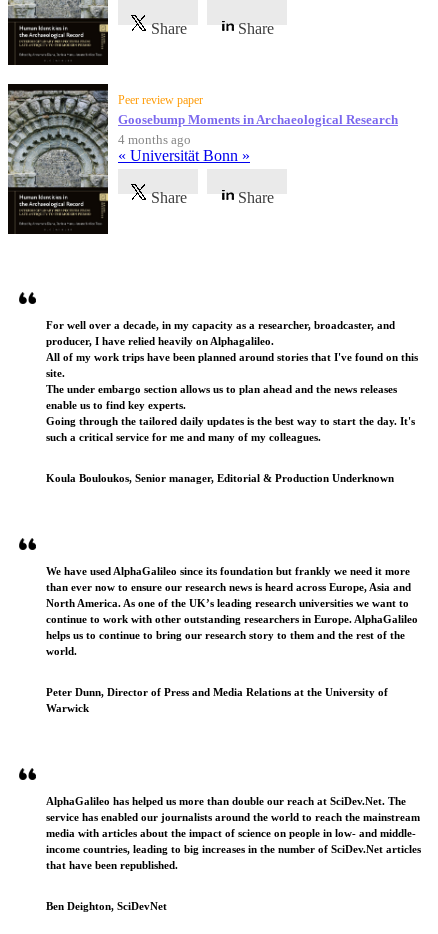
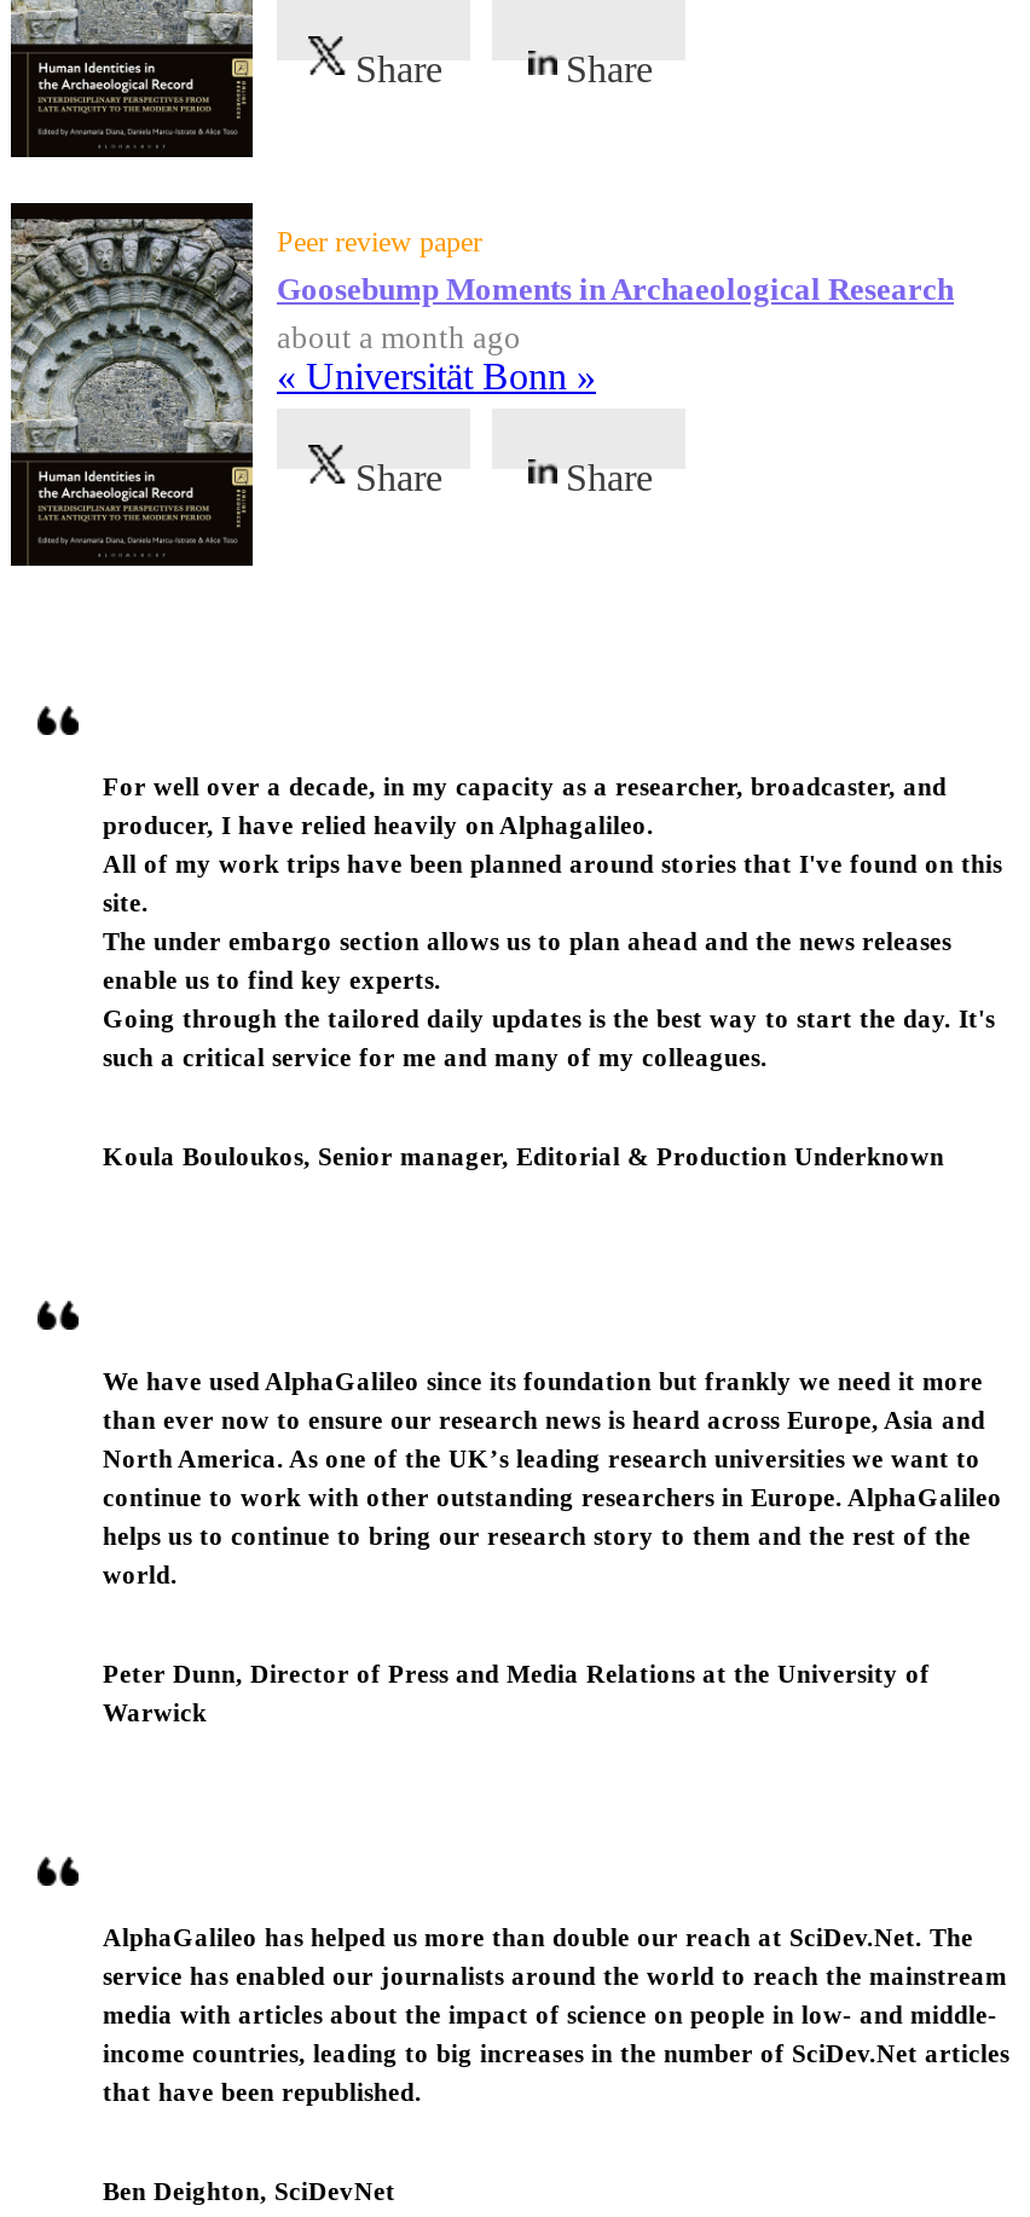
- 4 months ago
+ about a month ago
